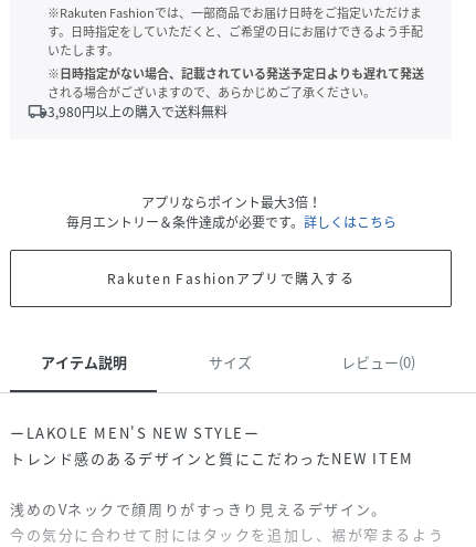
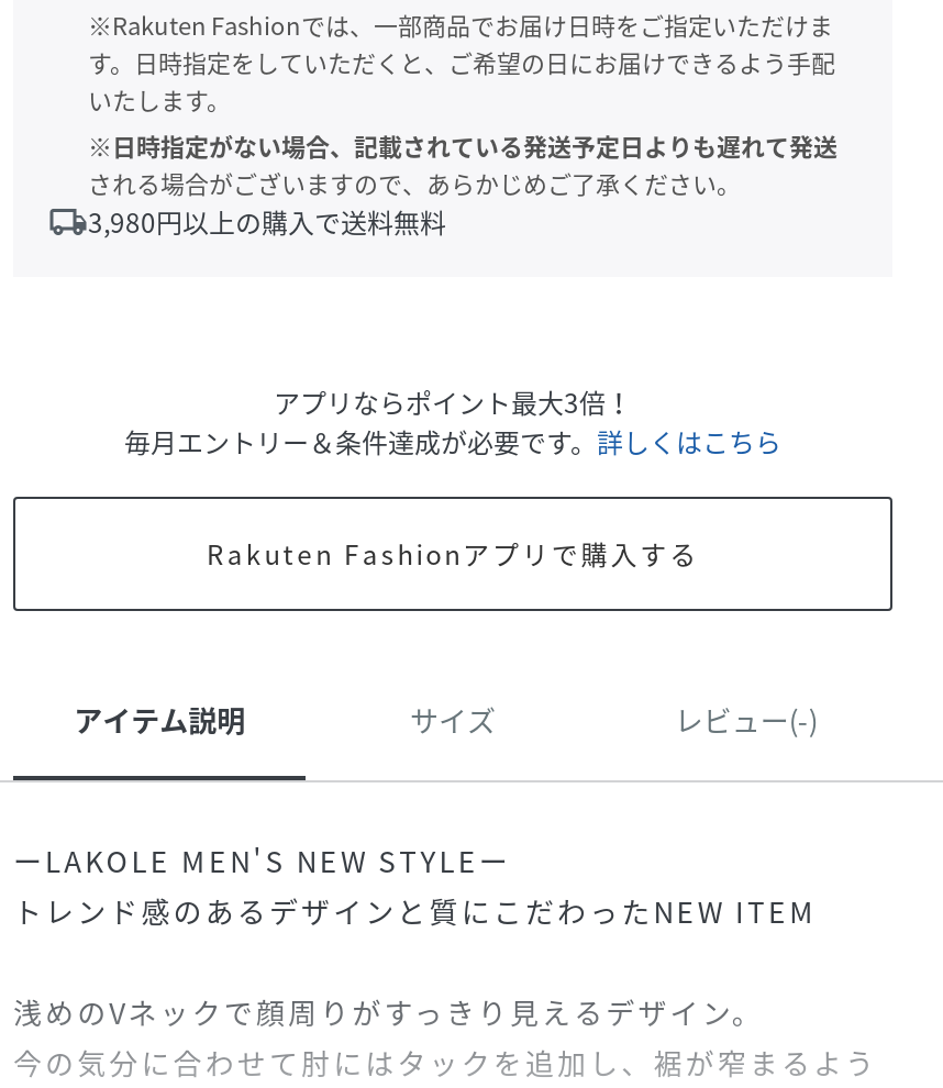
- レビュー(0)
+ レビュー(-)
